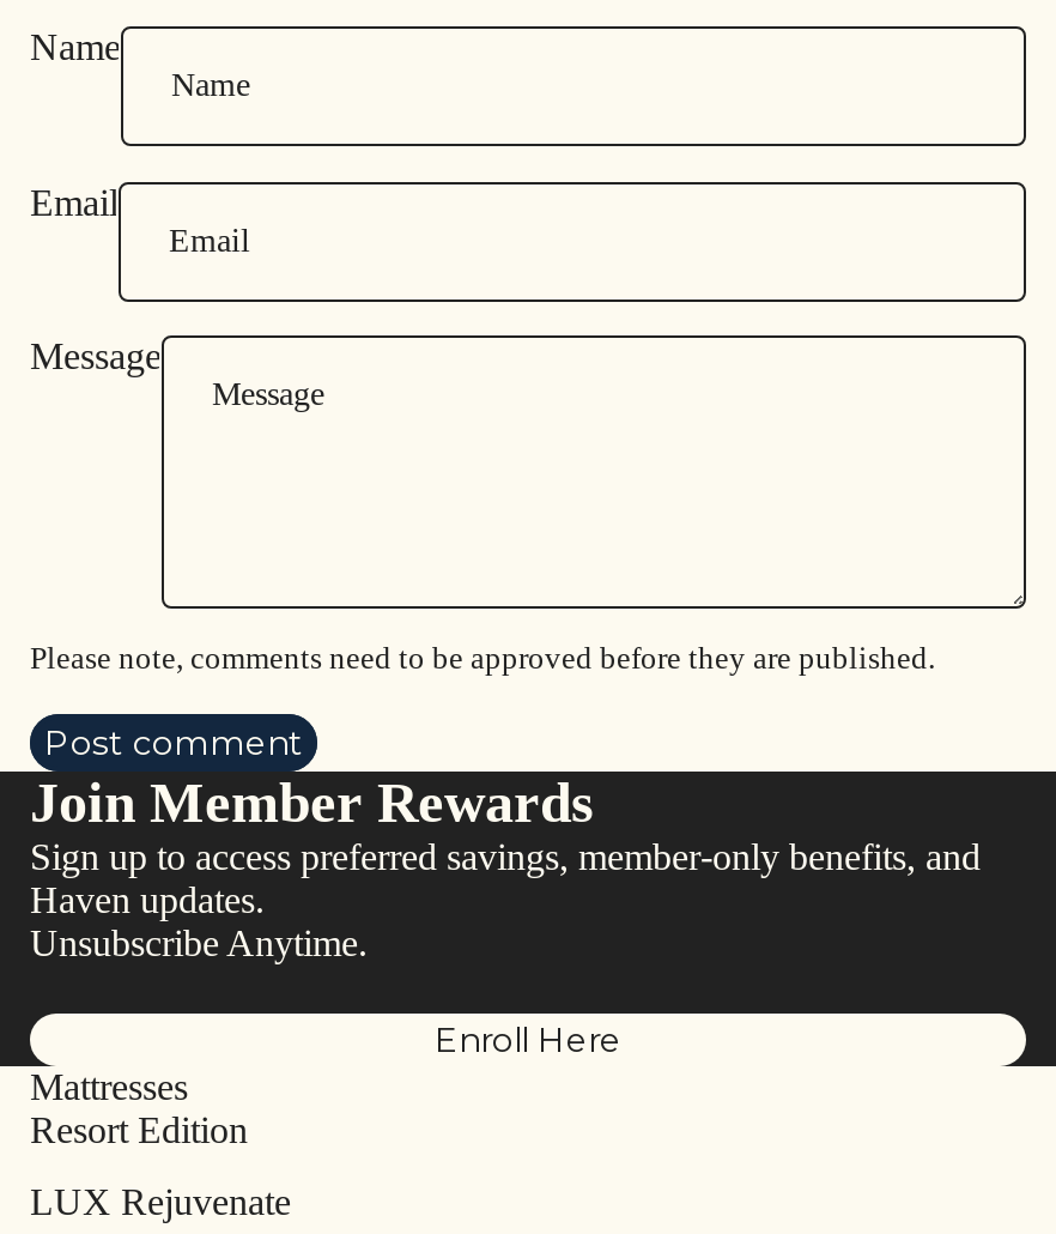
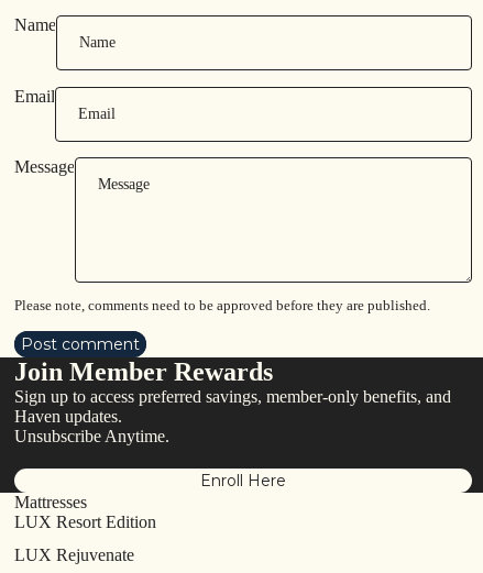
- Resort Edition
+ LUX Resort Edition
